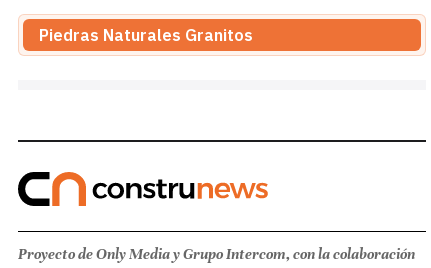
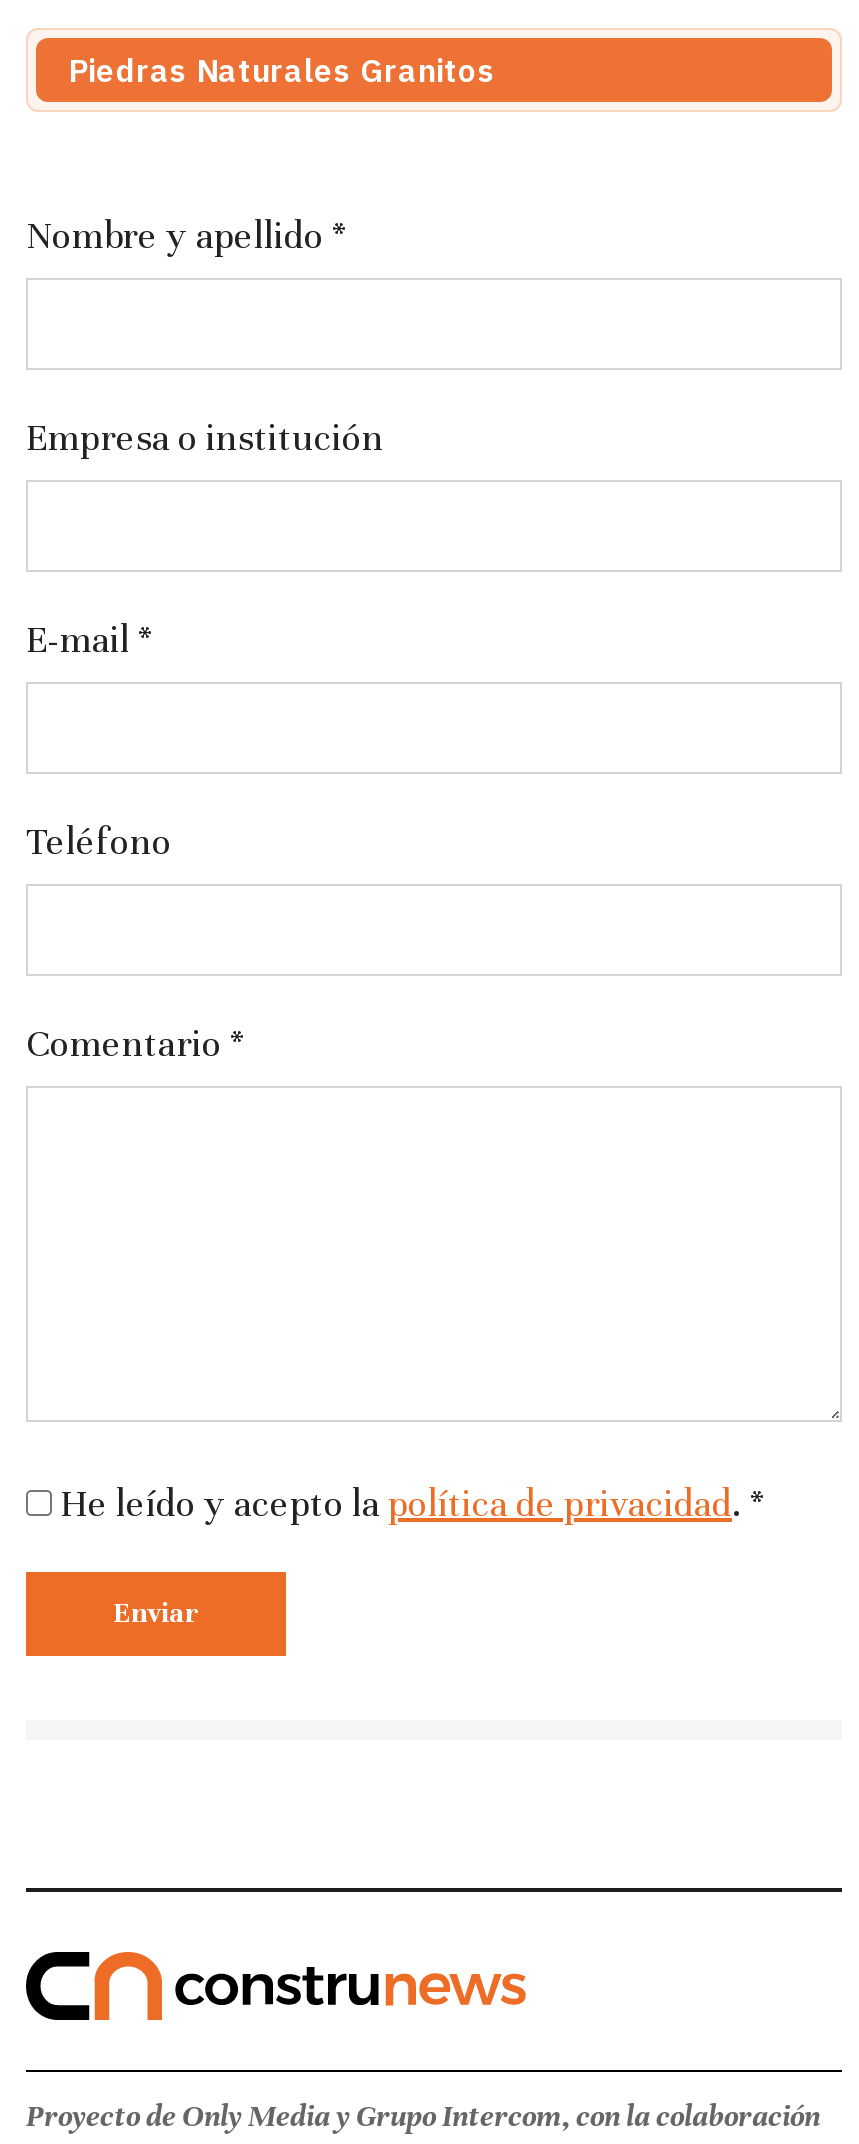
+ Nombre y apellido *

+ Empresa o institución

+ E-mail *

+ Teléfono

+ Comentario *

+ He leído y acepto la política de privacidad. *
+ Enviar
